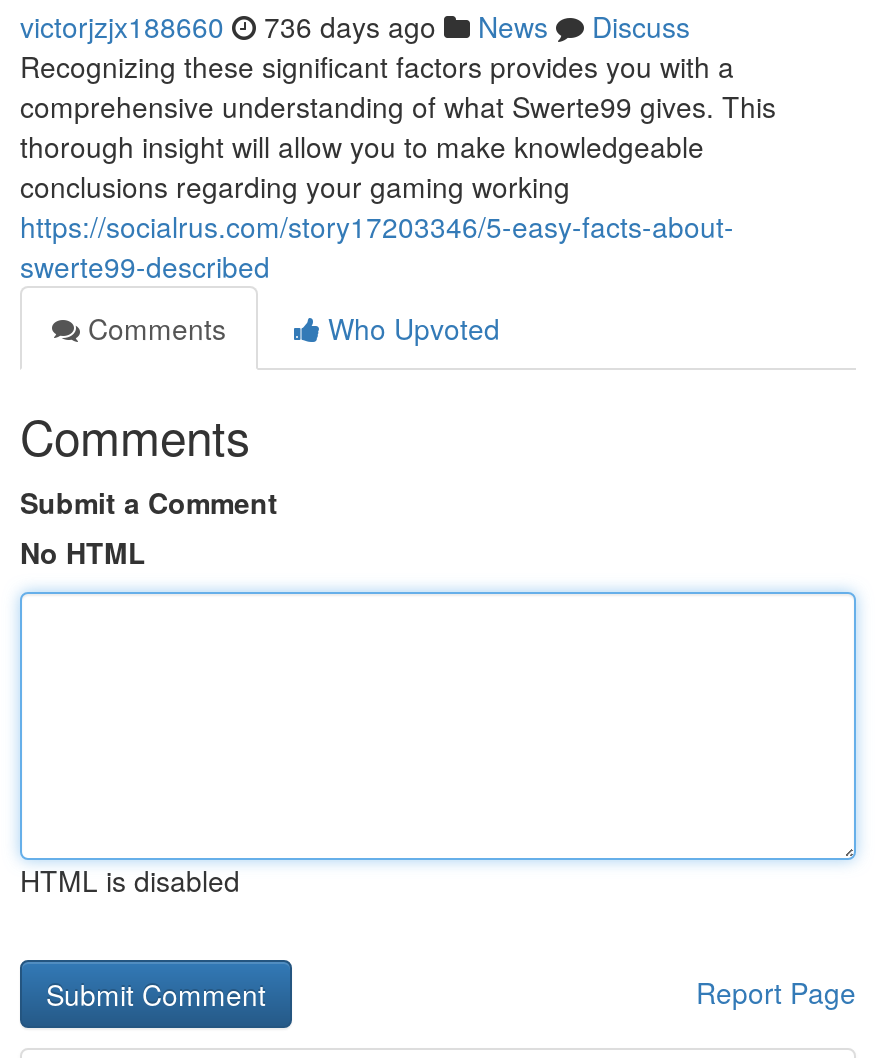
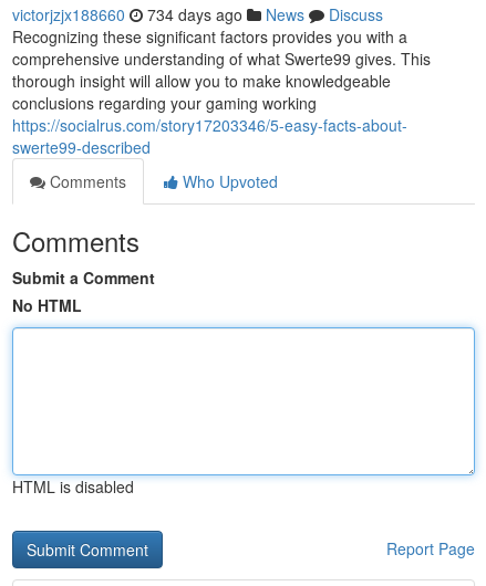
- victorjzjx188660 736 days ago News Discuss
+ victorjzjx188660 734 days ago News Discuss
